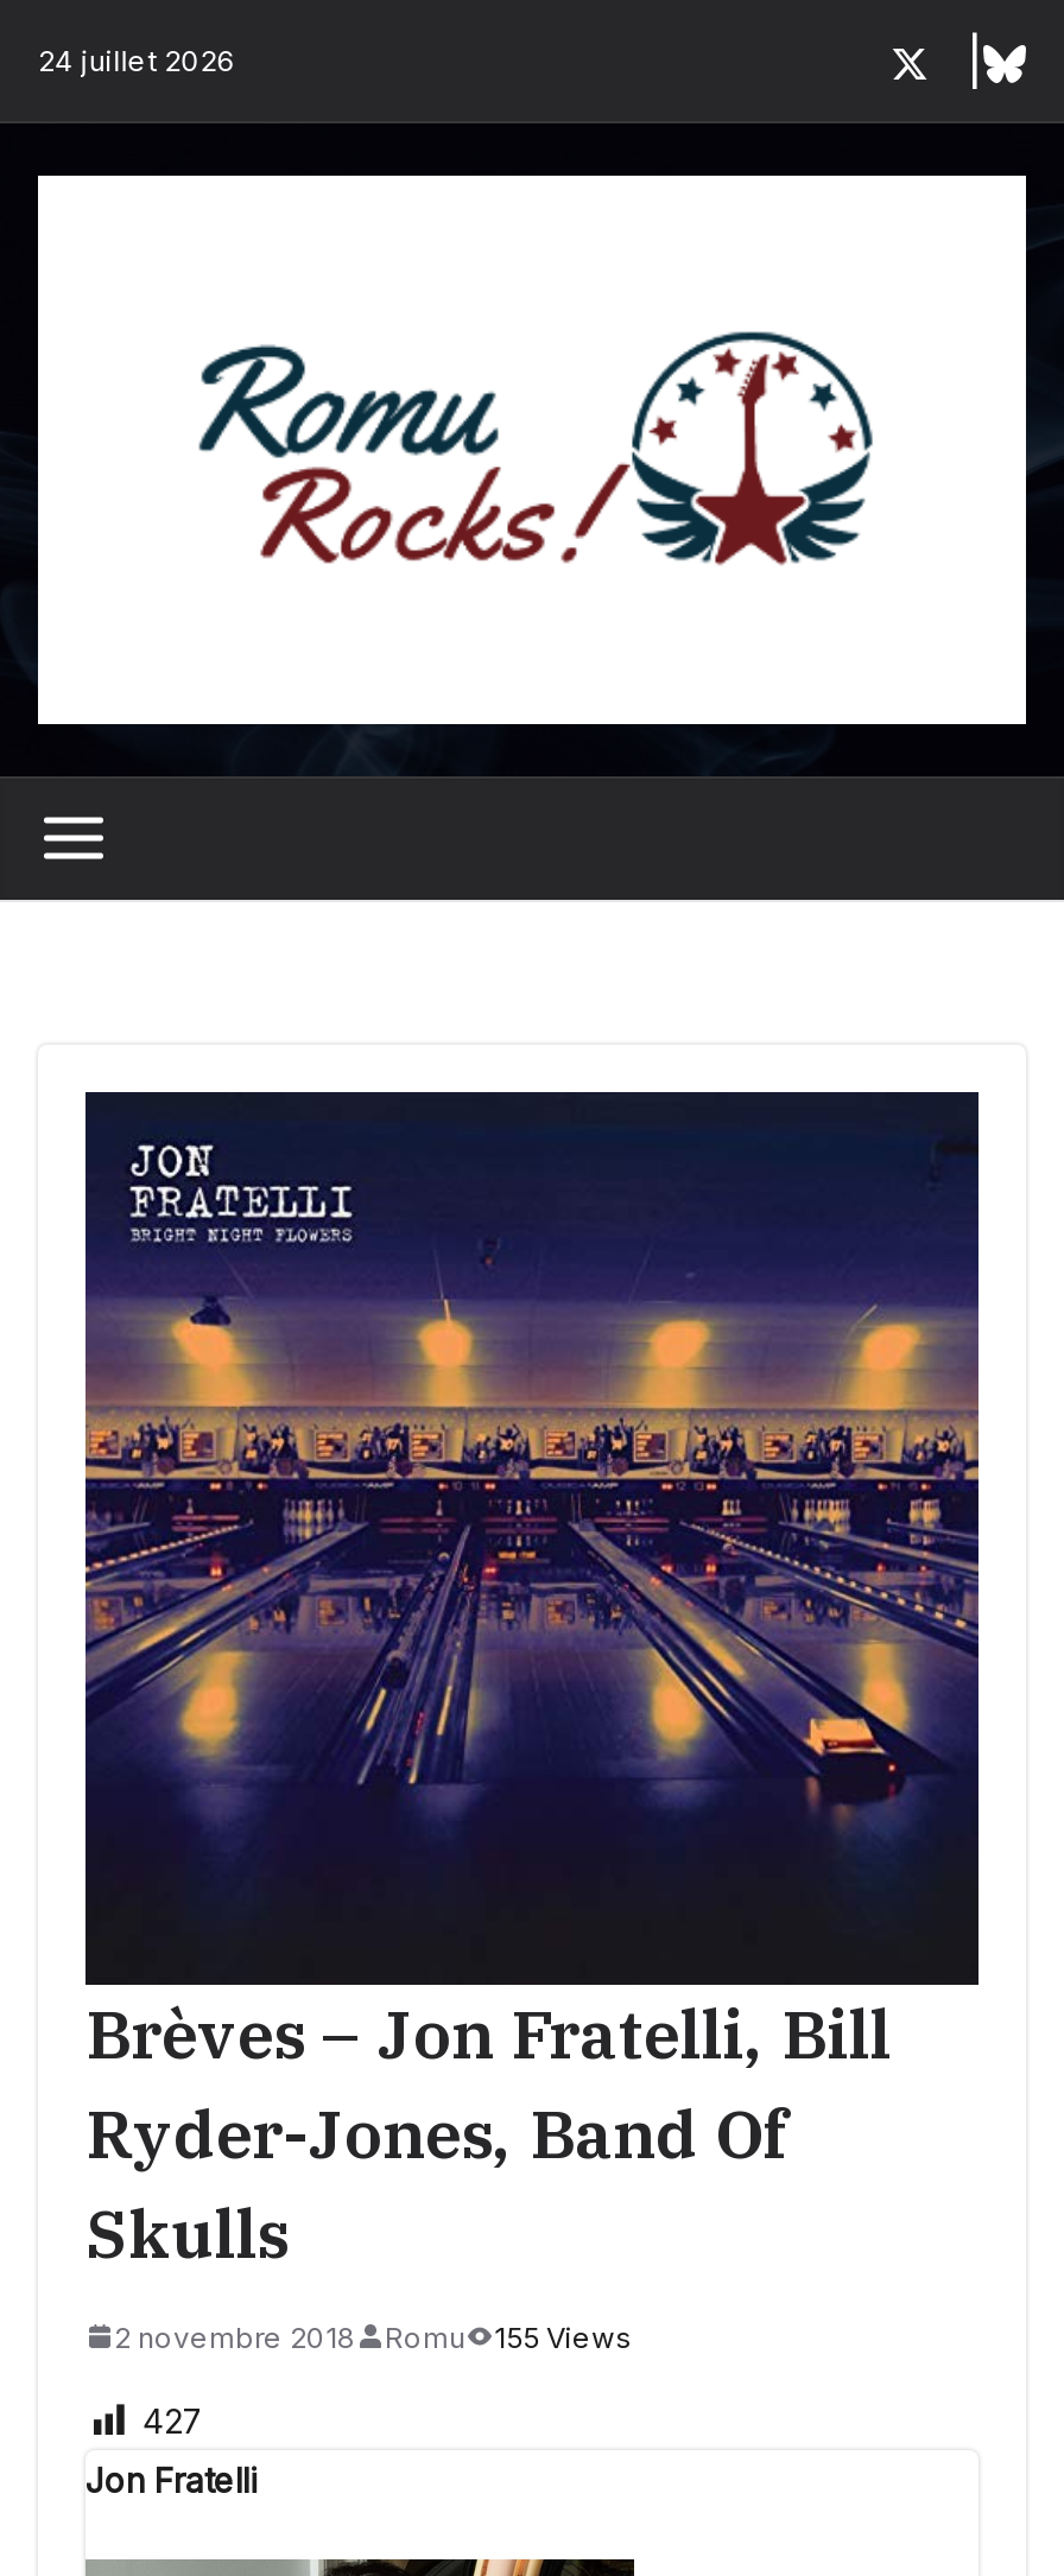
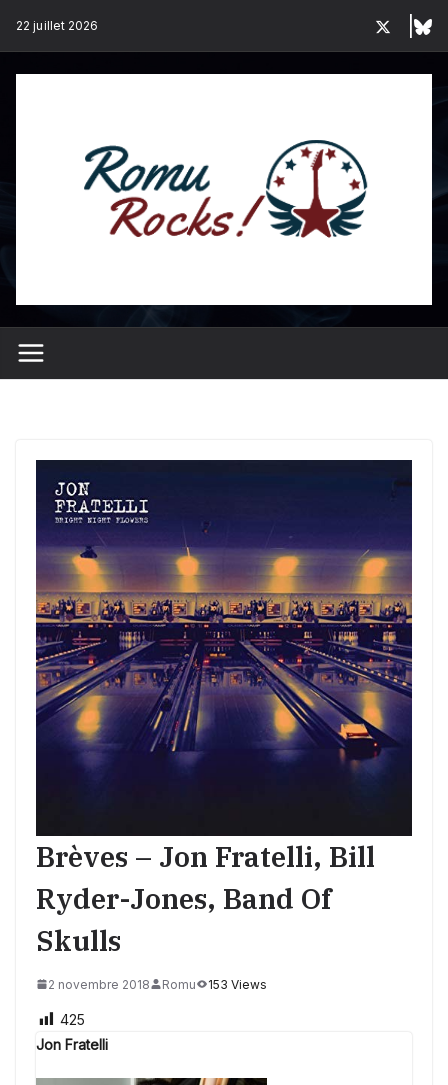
- 24 juillet 2026
+ 22 juillet 2026

- 2 novembre 2018 Romu 155 Views
+ 2 novembre 2018 Romu 153 Views

- 427
+ 425
